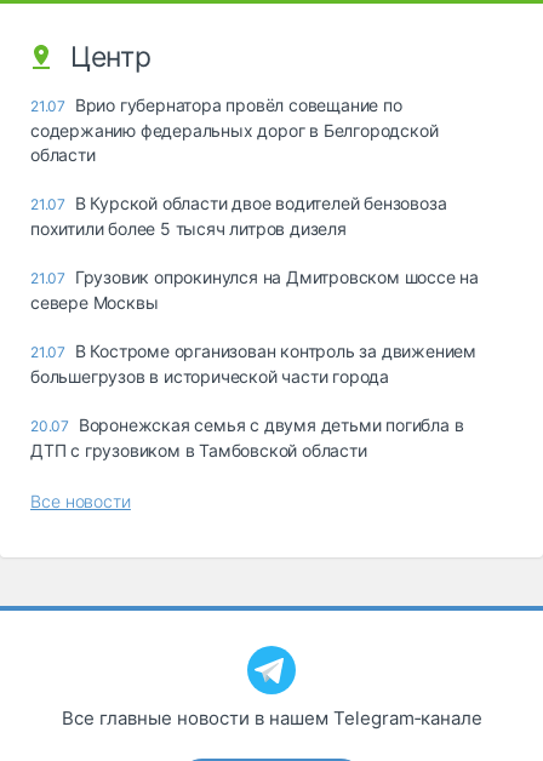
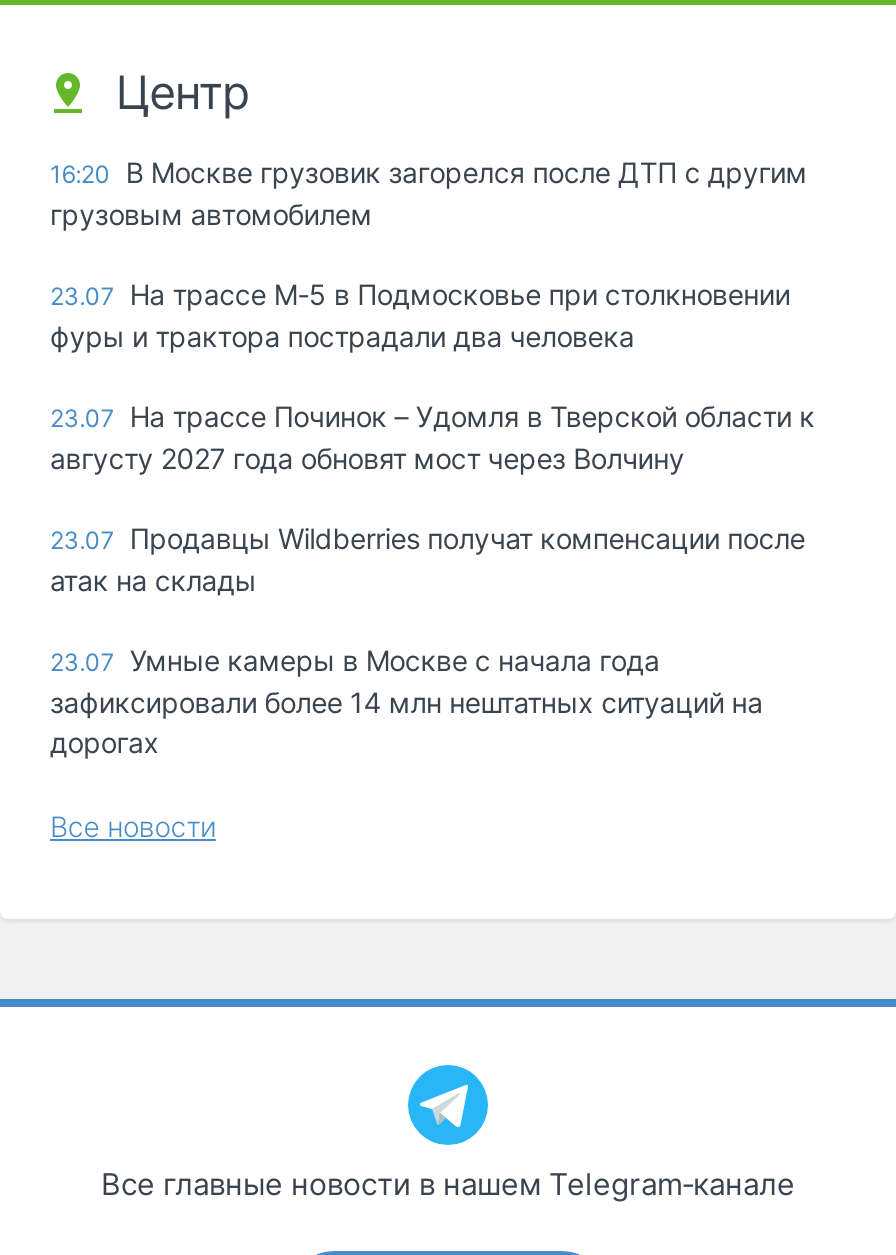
- 21.07 Врио губернатора провёл совещание по
- содержанию федеральных дорог в Белгородской
- области
+ 16:20 В Москве грузовик загорелся после ДТП с другим
+ грузовым автомобилем

- 21.07 В Курской области двое водителей бензовоза
- похитили более 5 тысяч литров дизеля
+ 23.07 На трассе М-5 в Подмосковье при столкновении
+ фуры и трактора пострадали два человека

- 21.07 Грузовик опрокинулся на Дмитровском шоссе на
- севере Москвы
+ 23.07 На трассе Починок – Удомля в Тверской области к
+ августу 2027 года обновят мост через Волчину

- 21.07 В Костроме организован контроль за движением
- большегрузов в исторической части города
+ 23.07 Продавцы Wildberries получат компенсации после
+ атак на склады

- 20.07 Воронежская семья с двумя детьми погибла в
- ДТП с грузовиком в Тамбовской области
+ 23.07 Умные камеры в Москве с начала года
+ зафиксировали более 14 млн нештатных ситуаций на
+ дорогах
